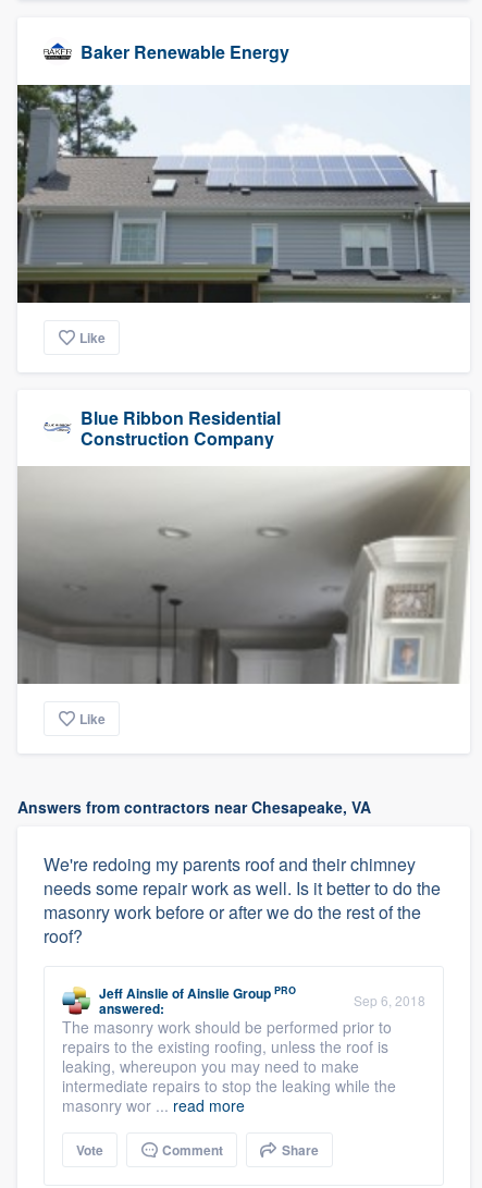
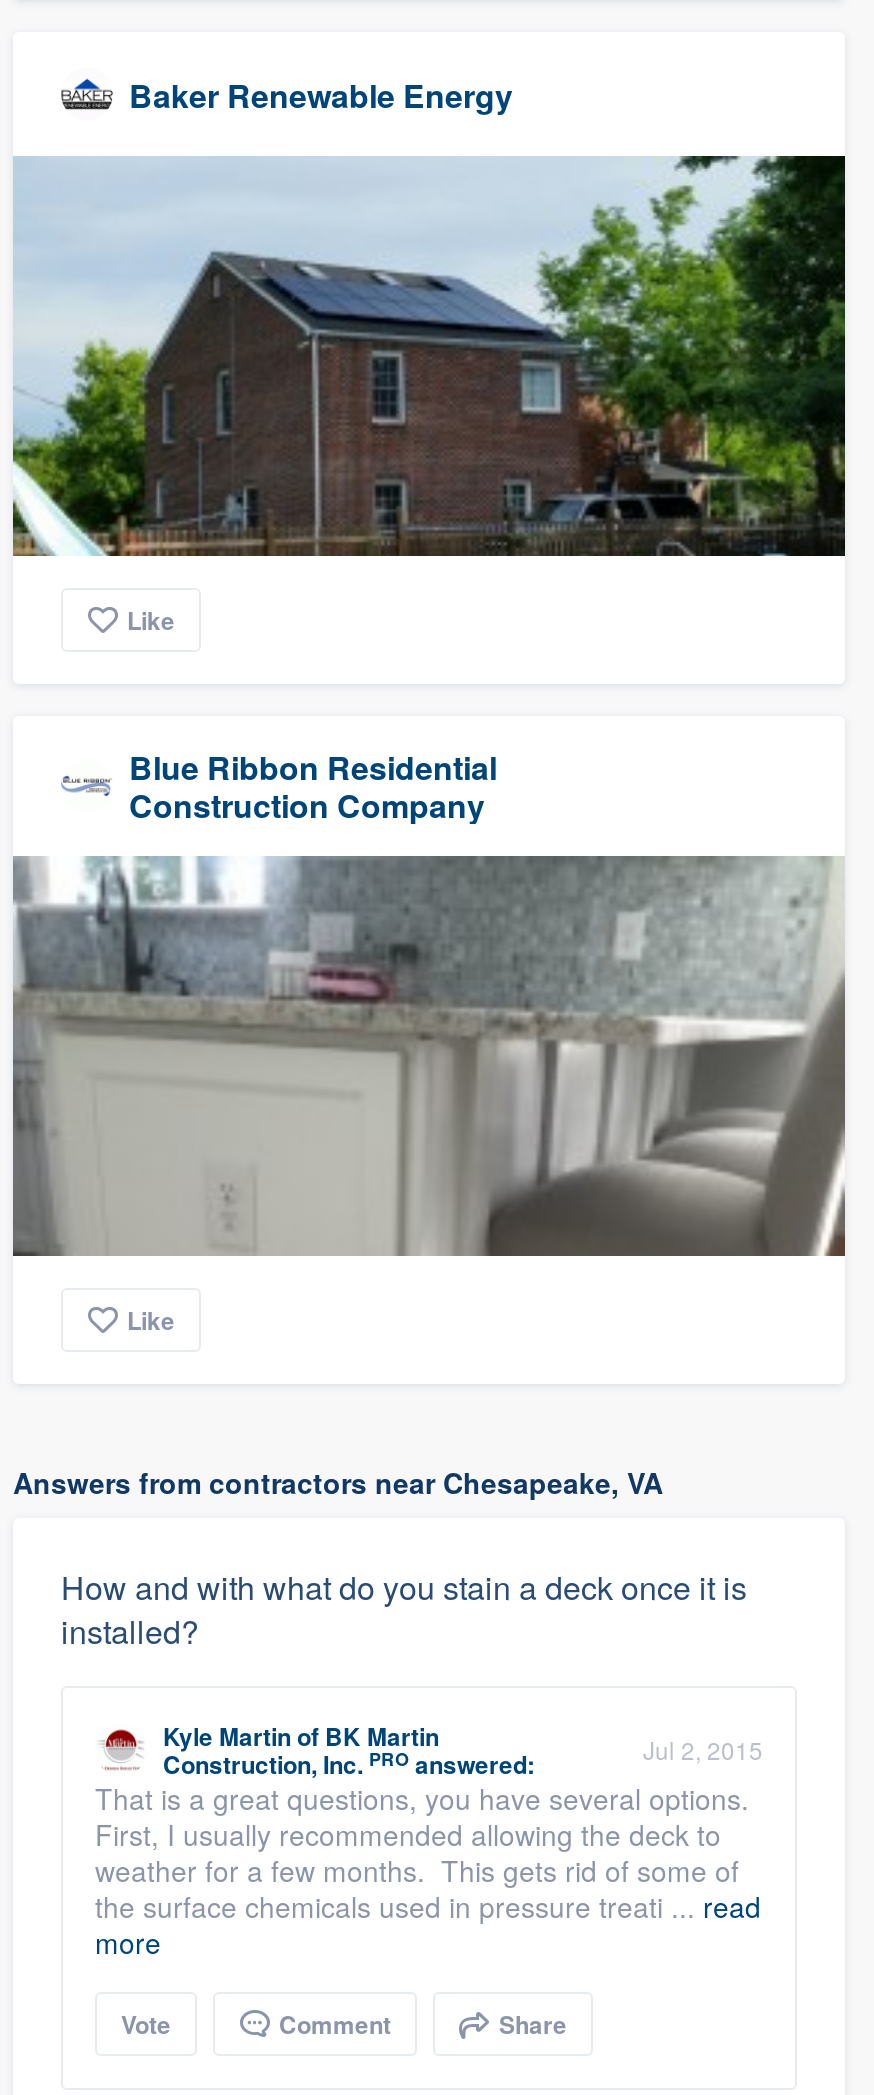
- [image]
+ [image]

- [image]
+ [image]

- We're redoing my parents roof and their chimney
- needs some repair work as well. Is it better to do the
- masonry work before or after we do the rest of the
- roof?
+ How and with what do you stain a deck once it is
+ installed?

- Jeff Ainslie of Ainslie Group PRO
- answered:
- Sep 6, 2018
- The masonry work should be performed prior to
- repairs to the existing roofing, unless the roof is
- leaking, whereupon you may need to make
- intermediate repairs to stop the leaking while the
- masonry wor ... read more
+ Kyle Martin of BK Martin
+ Construction, Inc. PROanswered:
+ Jul 2, 2015
+ That is a great questions, you have several options.
+ First, I usually recommended allowing the deck to
+ weather for a few months. This gets rid of some of
+ the surface chemicals used in pressure treati ... read
+ more
